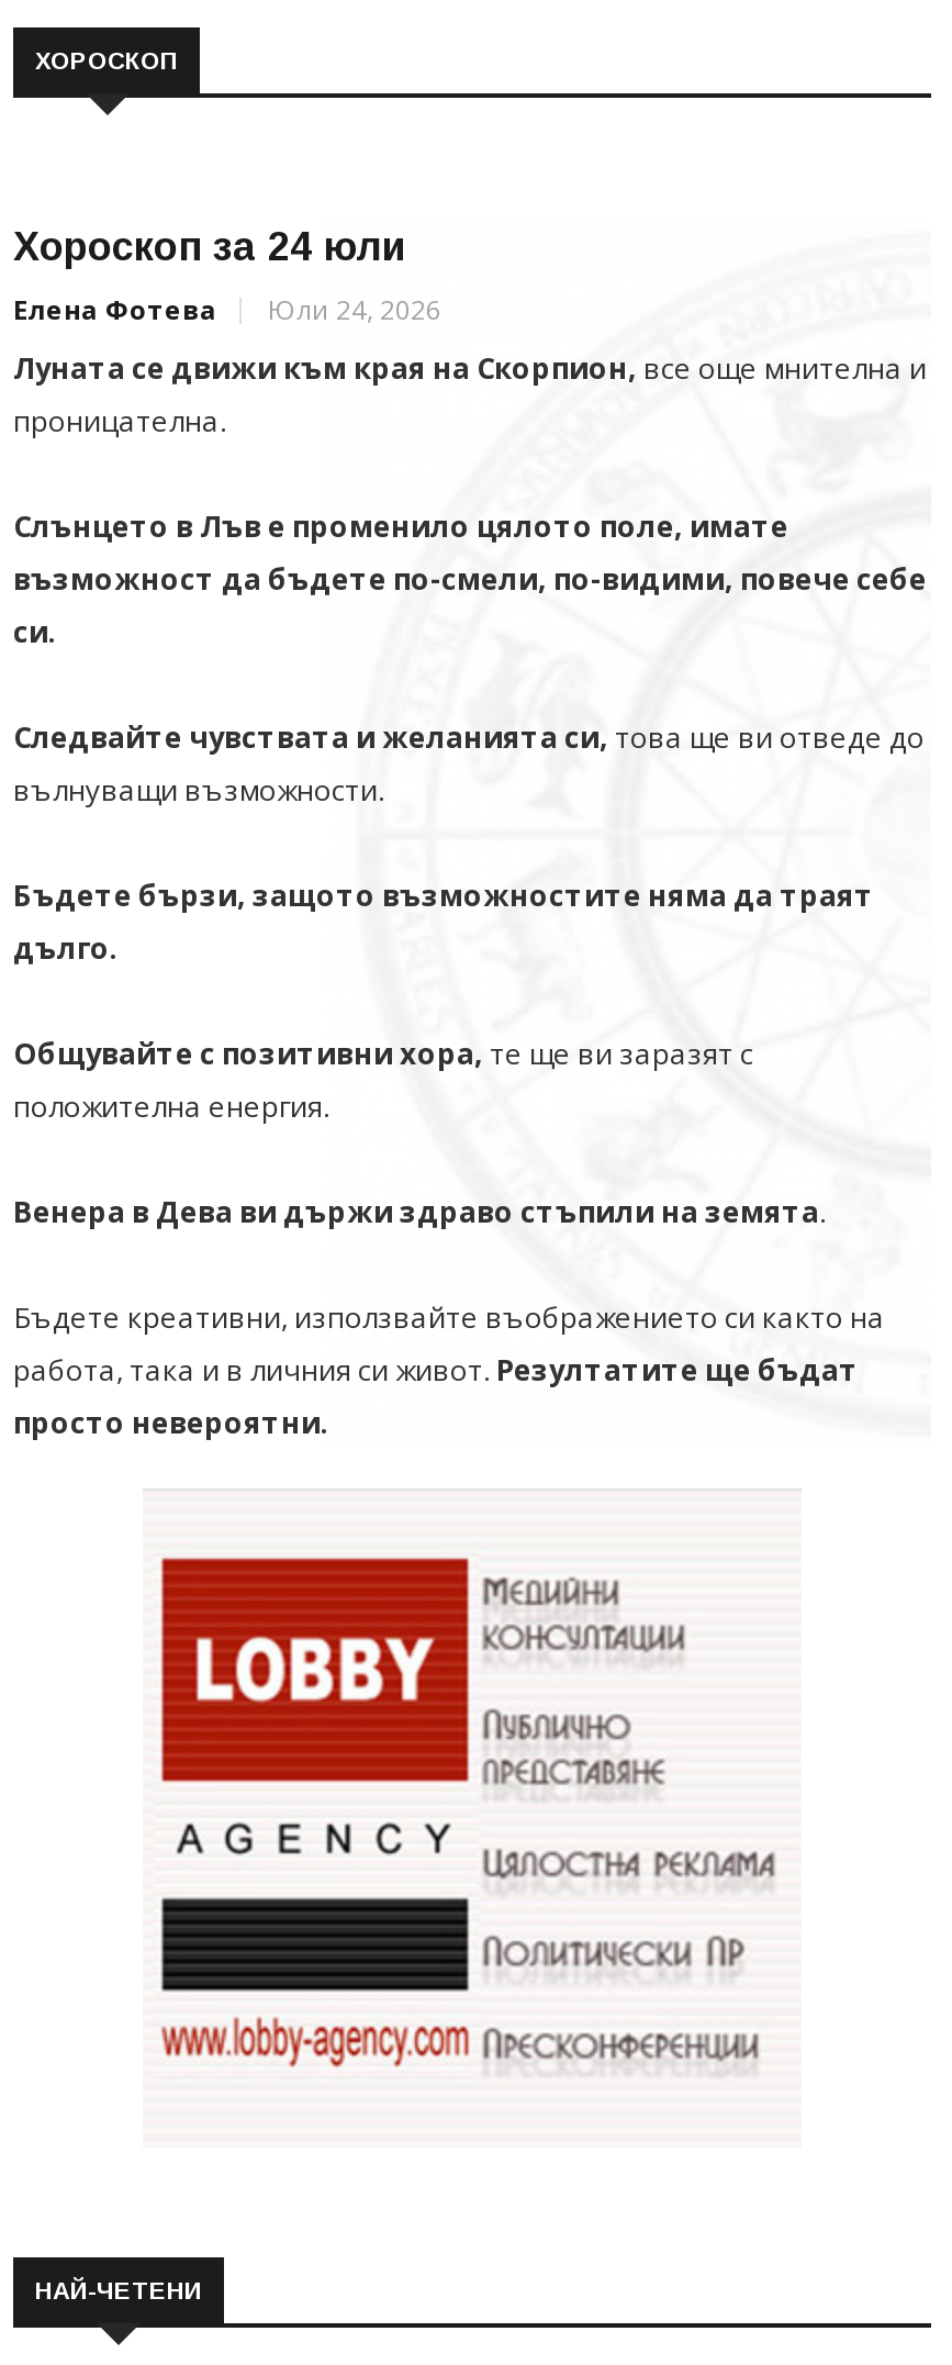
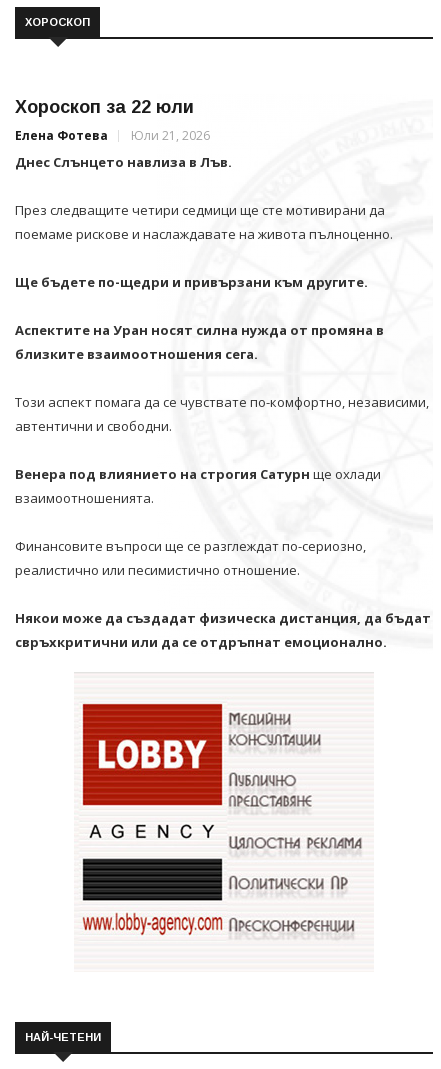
- Хороскоп за 24 юли
+ Хороскоп за 22 юли

- Юли 24, 2026
- Луната се движи към края на Скорпион, все още мнителна и
- проницателна.
- Слънцето в Лъв е променило цялото поле, имате
- възможност да бъдете по-смели, по-видими, повече себе
- си.
- Следвайте чувствата и желанията си, това ще ви отведе до
- вълнуващи възможности.
- Бъдете бързи, защото възможностите няма да траят
- дълго.
- Общувайте с позитивни хора, те ще ви заразят с
- положителна енергия.
- Венера в Дева ви държи здраво стъпили на земята.
- Бъдете креативни, използвайте въображението си както на
- работа, така и в личния си живот. Резултатите ще бъдат
- просто невероятни.
+ Юли 21, 2026
+ Днес Слънцето навлиза в Лъв.
+ През следващите четири седмици ще сте мотивирани да
+ поемаме рискове и наслаждавате на живота пълноценно.
+ Ще бъдете по-щедри и привързани към другите.
+ Аспектите на Уран носят силна нужда от промяна в
+ близките взаимоотношения сега.
+ Този аспект помага да се чувствате по-комфортно, независими,
+ автентични и свободни.
+ Венера под влиянието на строгия Сатурн ще охлади
+ взаимоотношенията.
+ Финансовите въпроси ще се разглеждат по-сериозно,
+ реалистично или песимистично отношение.
+ Някои може да създадат физическа дистанция, да бъдат
+ свръхкритични или да се отдръпнат емоционално.
